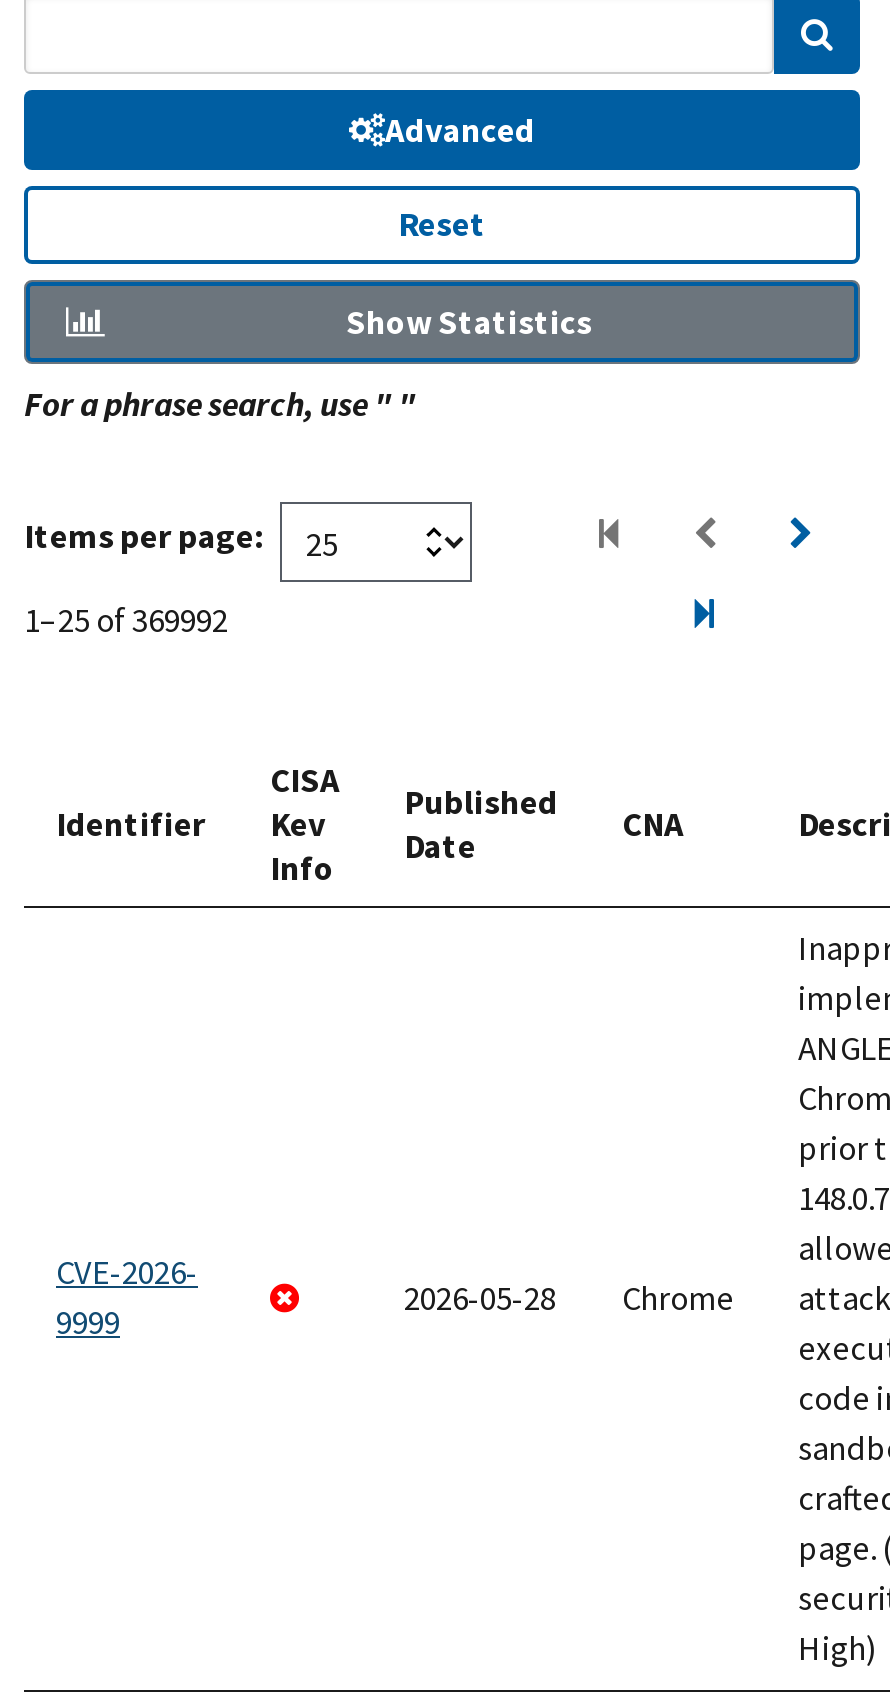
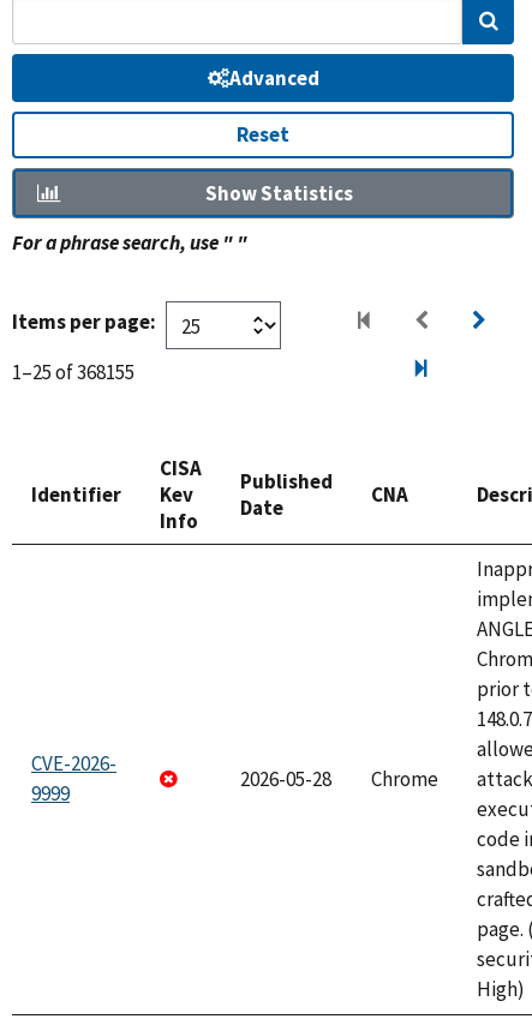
- 1–25 of 369992
+ 1–25 of 368155
